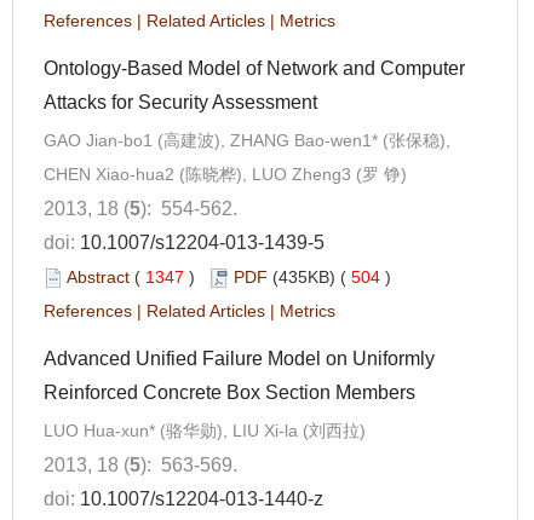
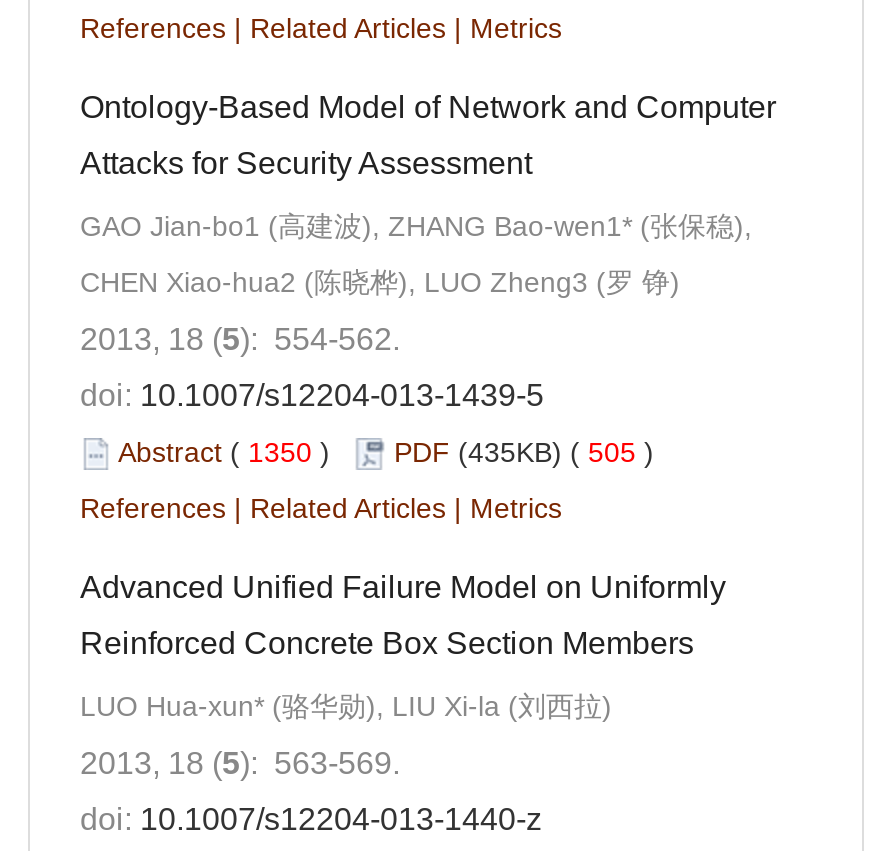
- Abstract (1347)
+ Abstract (1350)

- PDF (435KB) (504)
+ PDF (435KB) (505)
